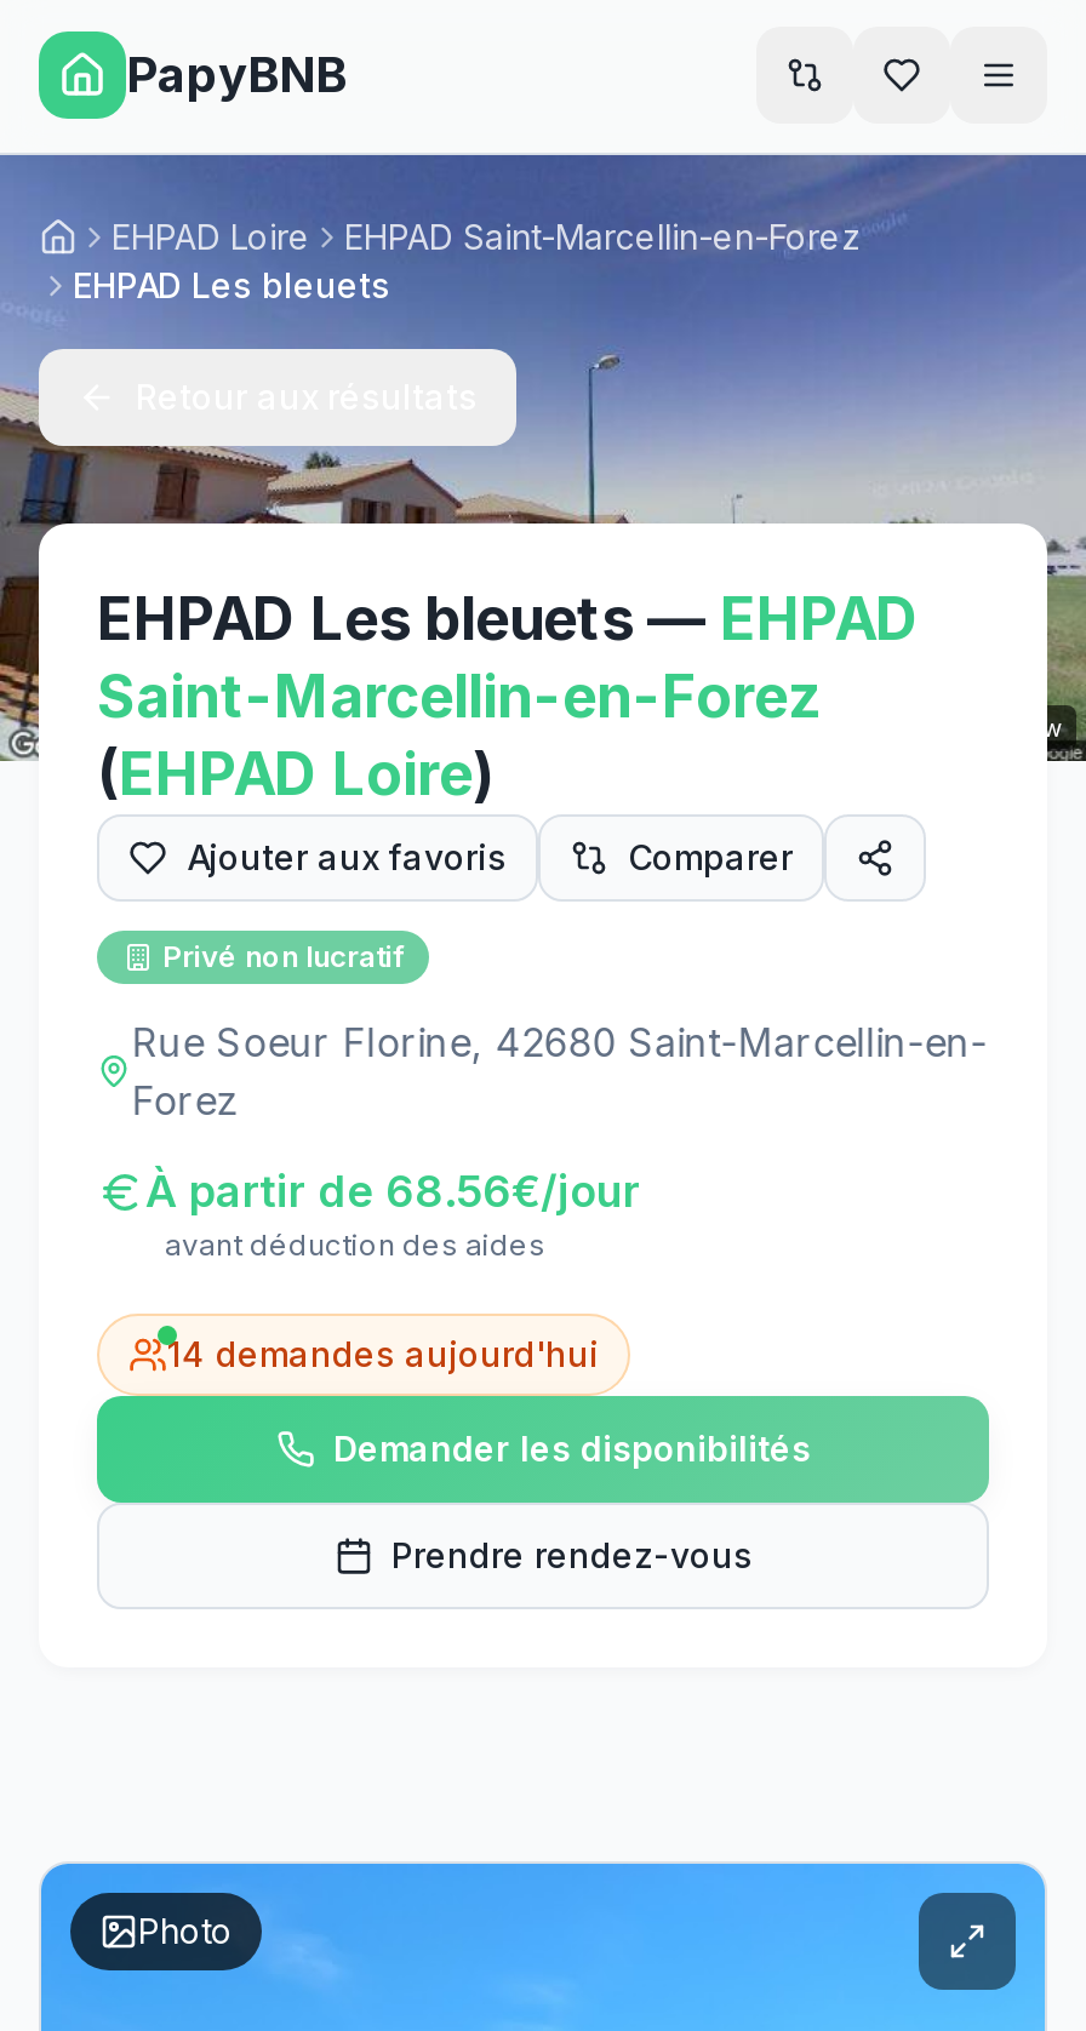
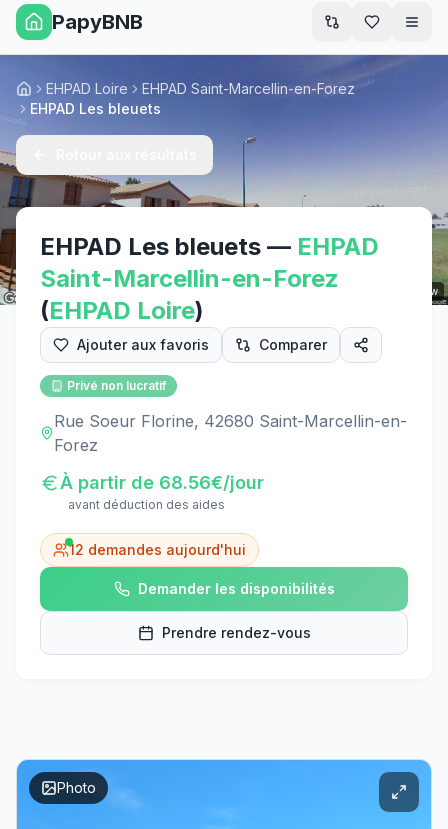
- 14 demandes aujourd'hui
+ 12 demandes aujourd'hui
